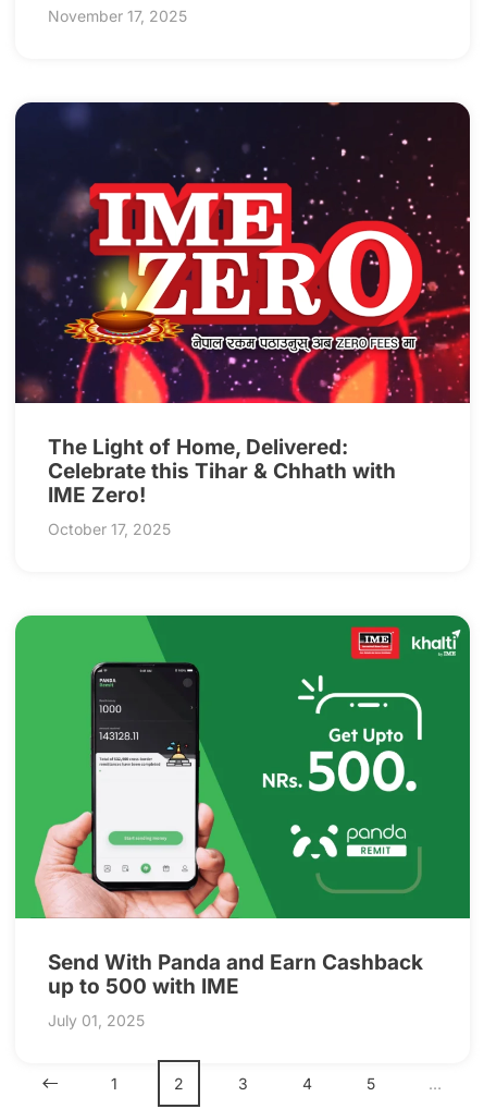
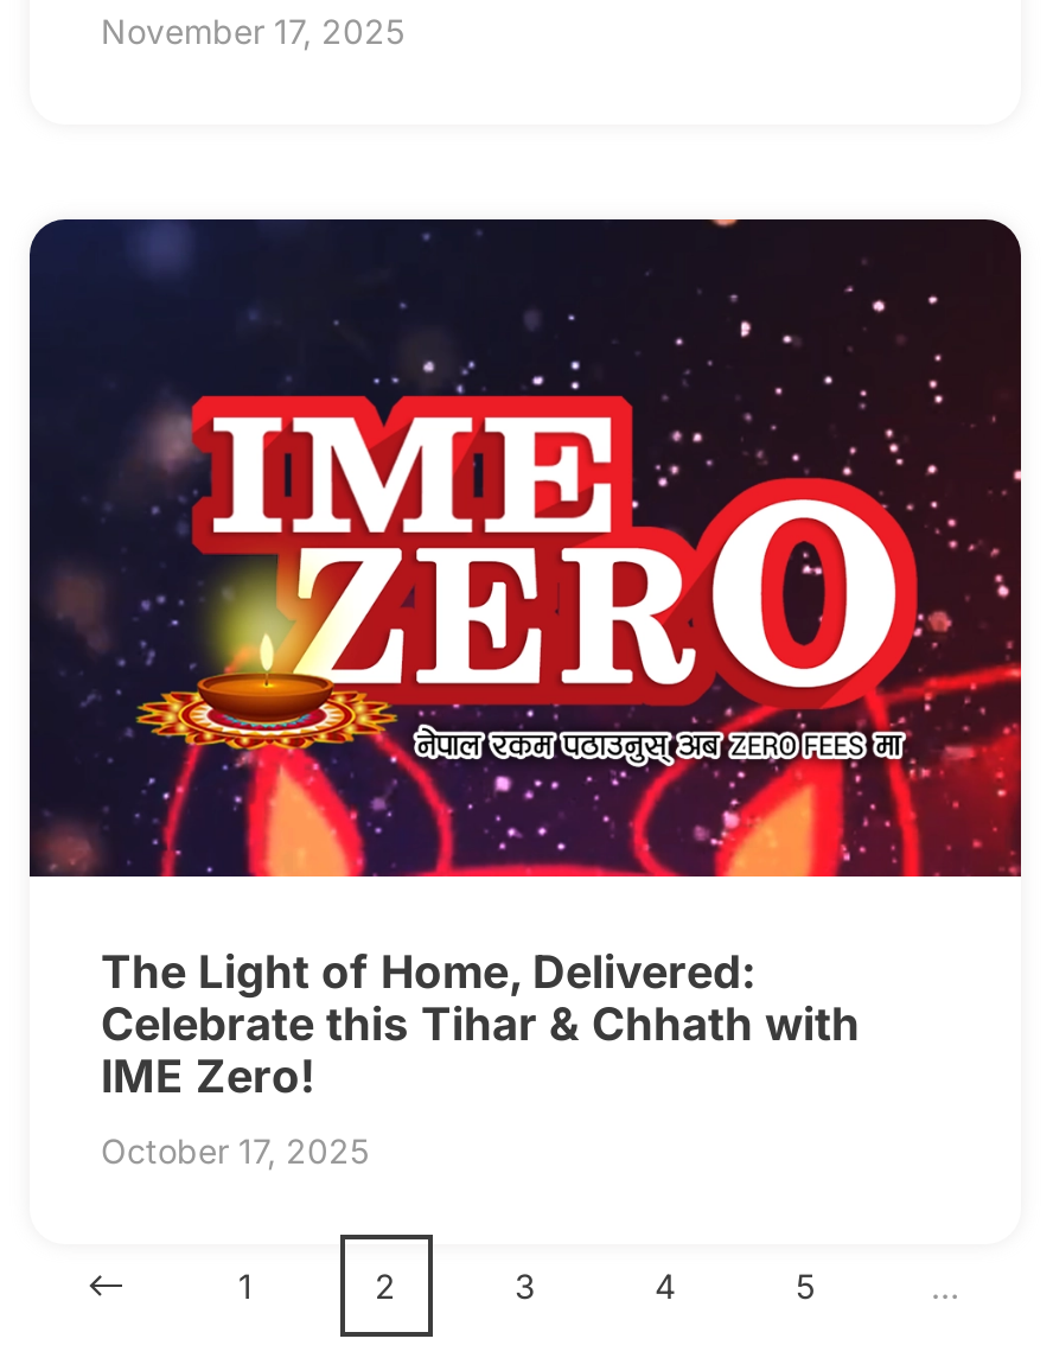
- [image]
- Send With Panda and Earn Cashback
- up to 500 with IME
- July 01, 2025
